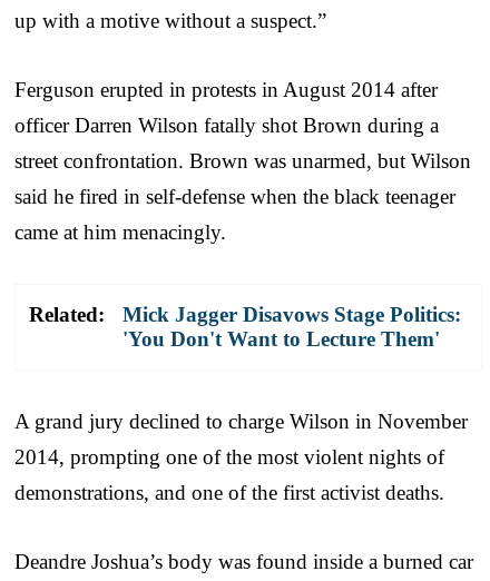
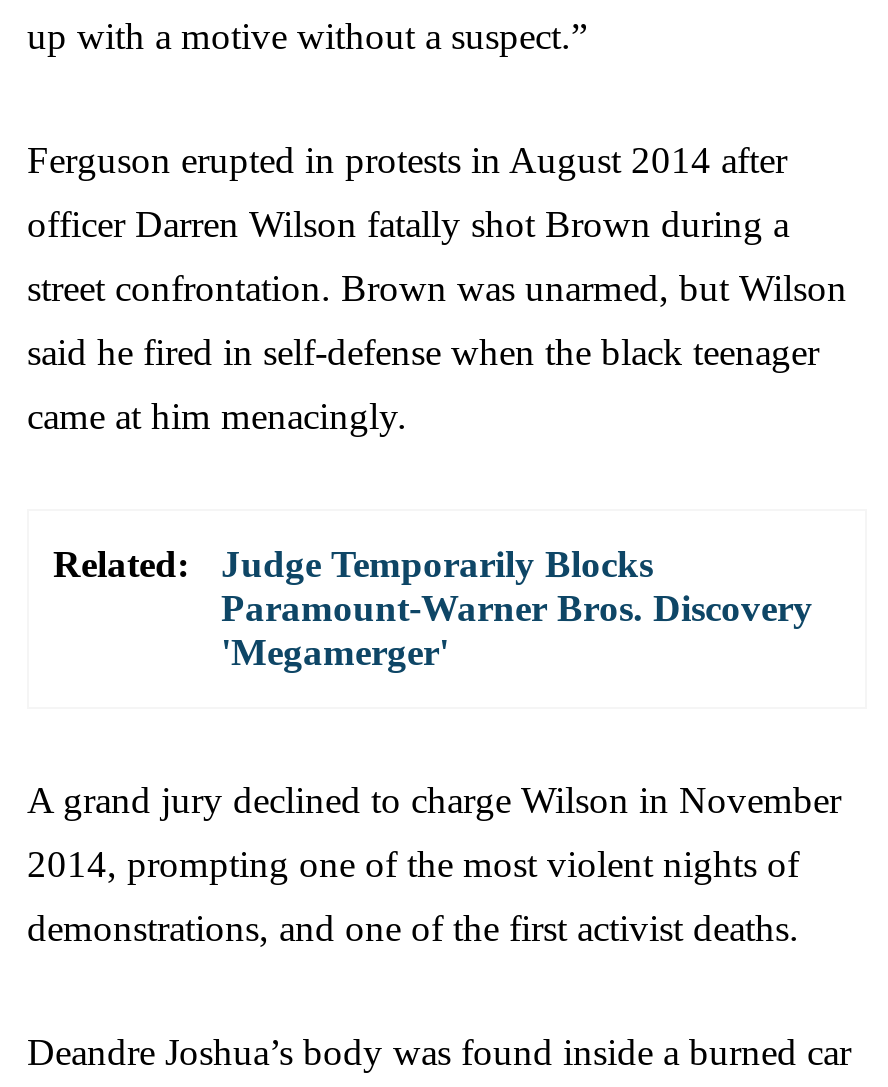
- Mick Jagger Disavows Stage Politics:
- 'You Don't Want to Lecture Them'
+ Judge Temporarily Blocks
+ Paramount-Warner Bros. Discovery
+ 'Megamerger'
